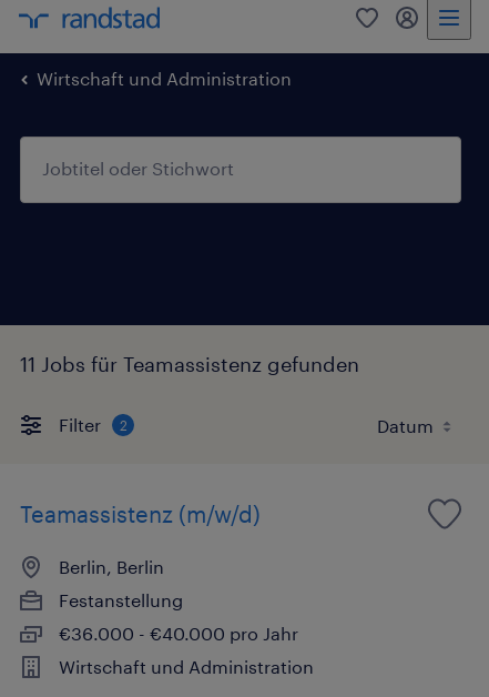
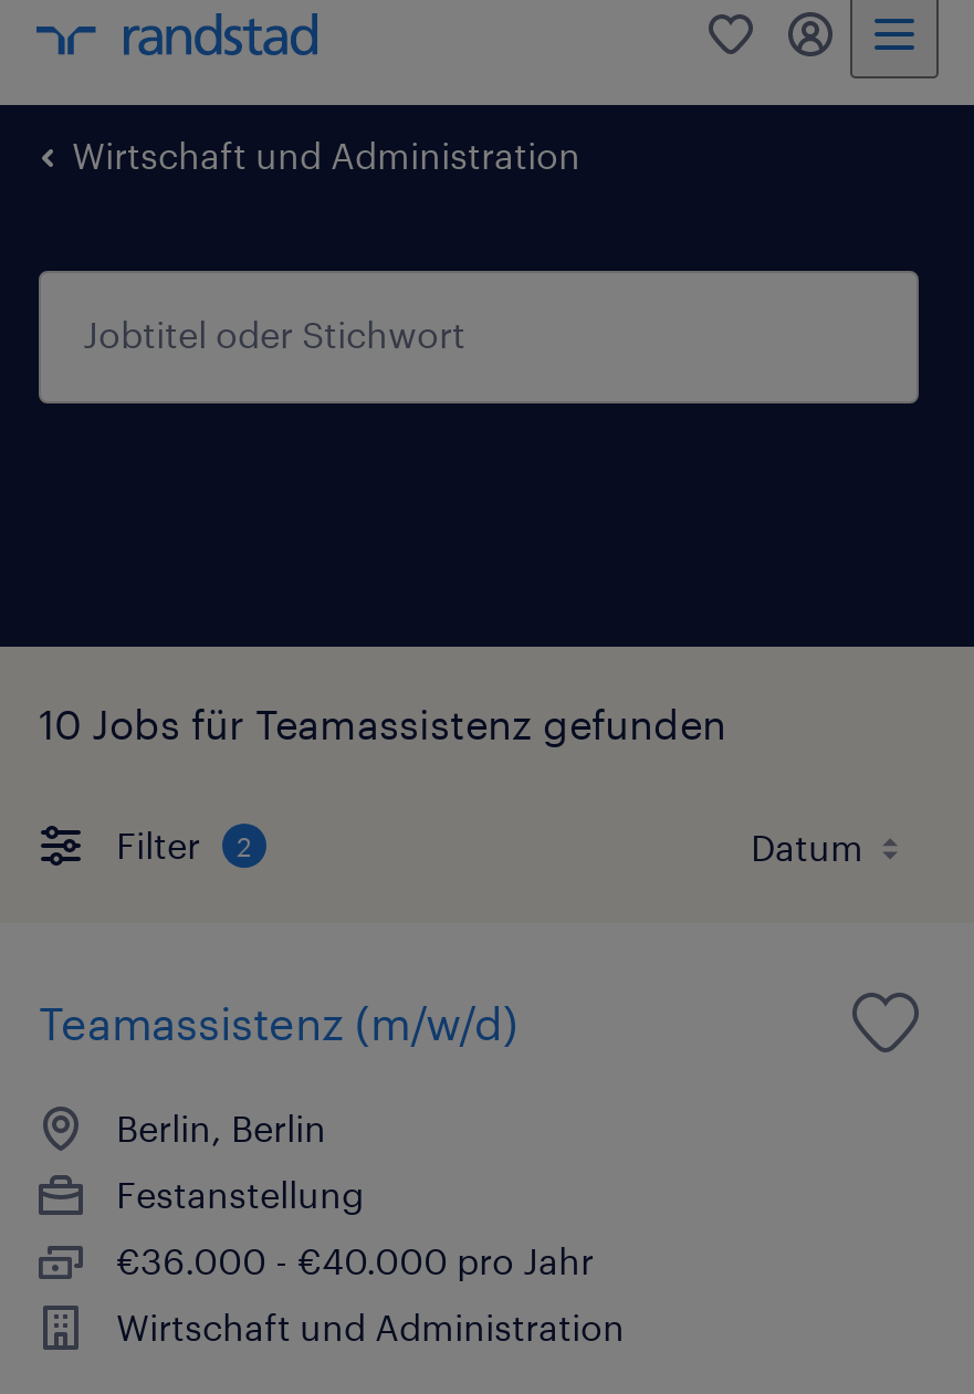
- 11 Jobs für Teamassistenz gefunden
+ 10 Jobs für Teamassistenz gefunden
